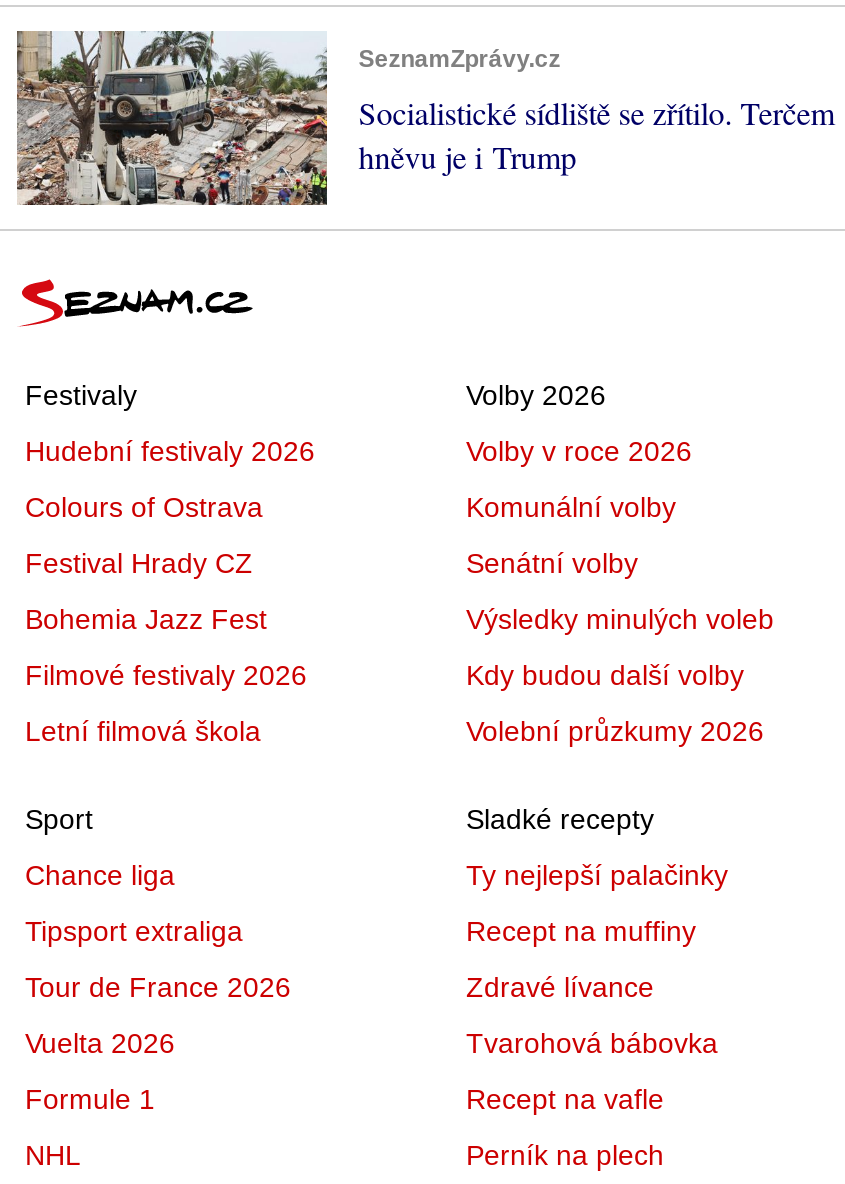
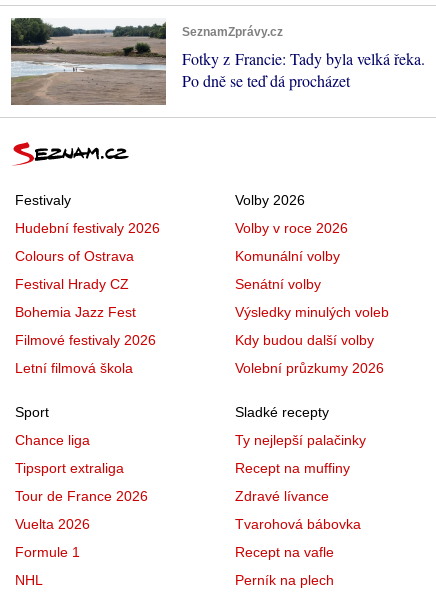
- [image]
- Socialistické sídliště se zřítilo. Terčem
- hněvu je i Trump
+ [image]
+ Fotky z Francie: Tady byla velká řeka.
+ Po dně se teď dá procházet
